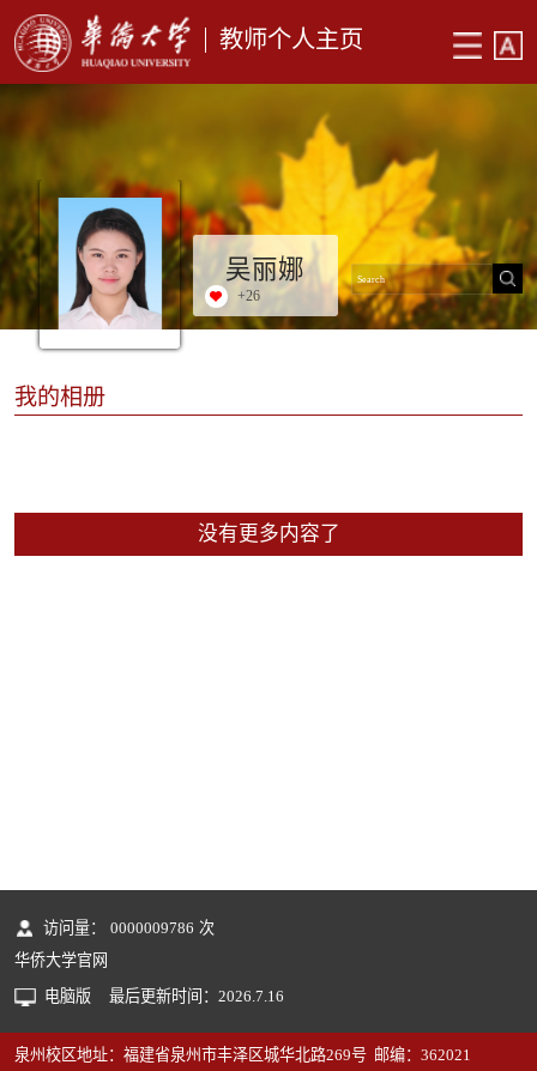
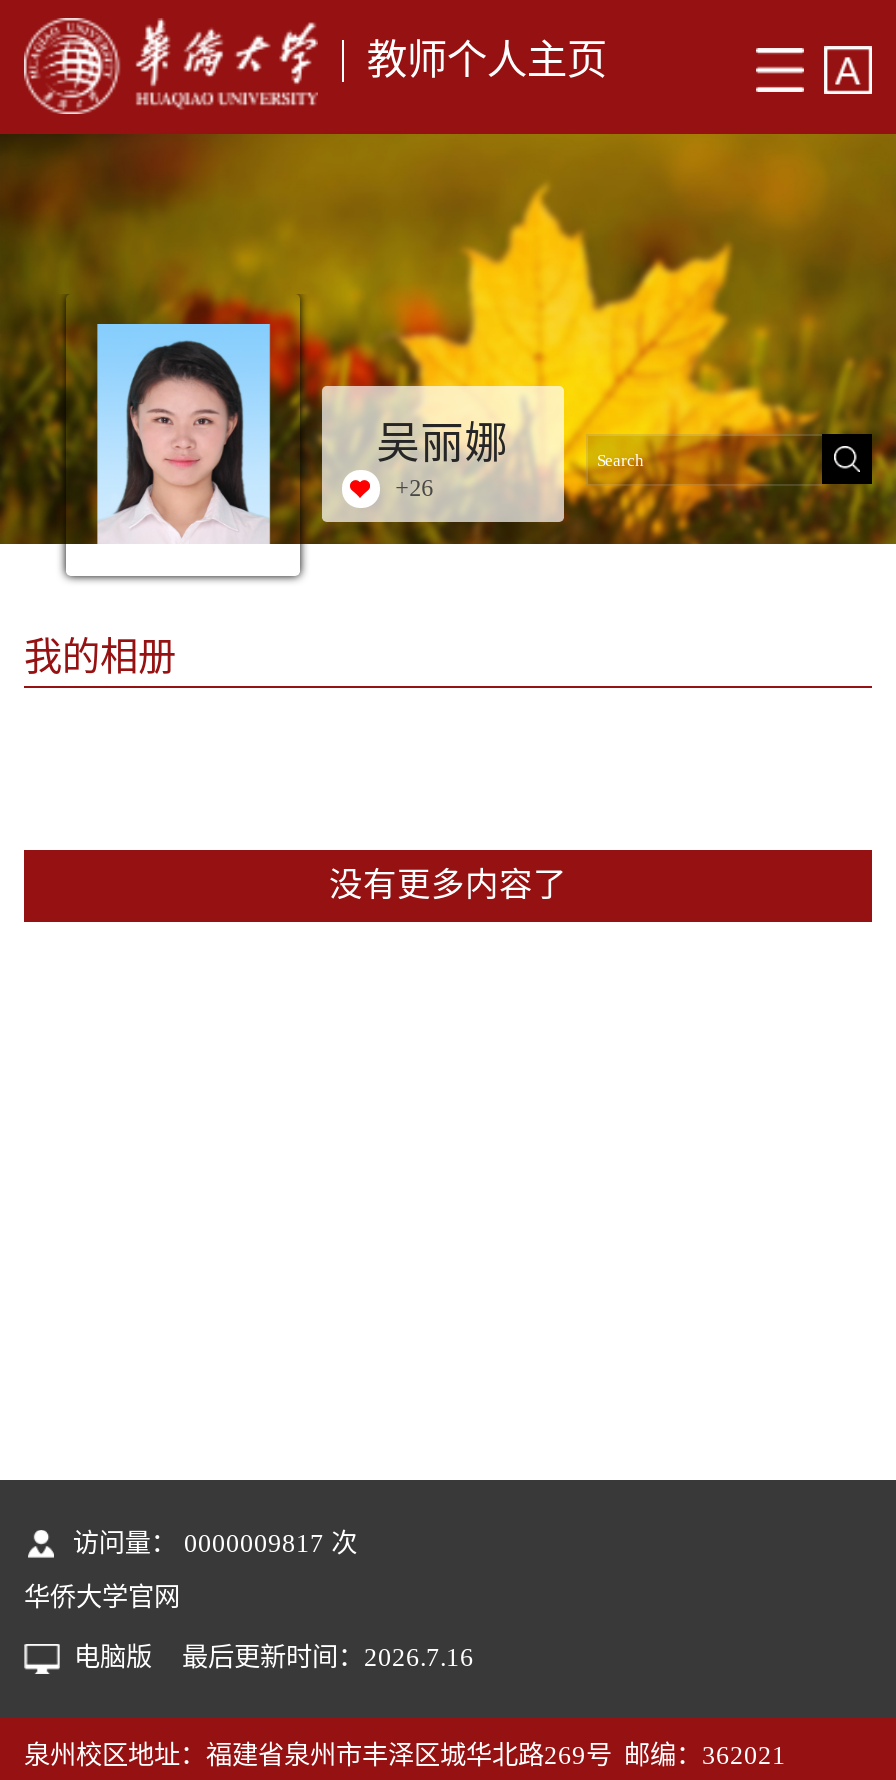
- 访问量： 0000009786 次
+ 访问量： 0000009817 次
